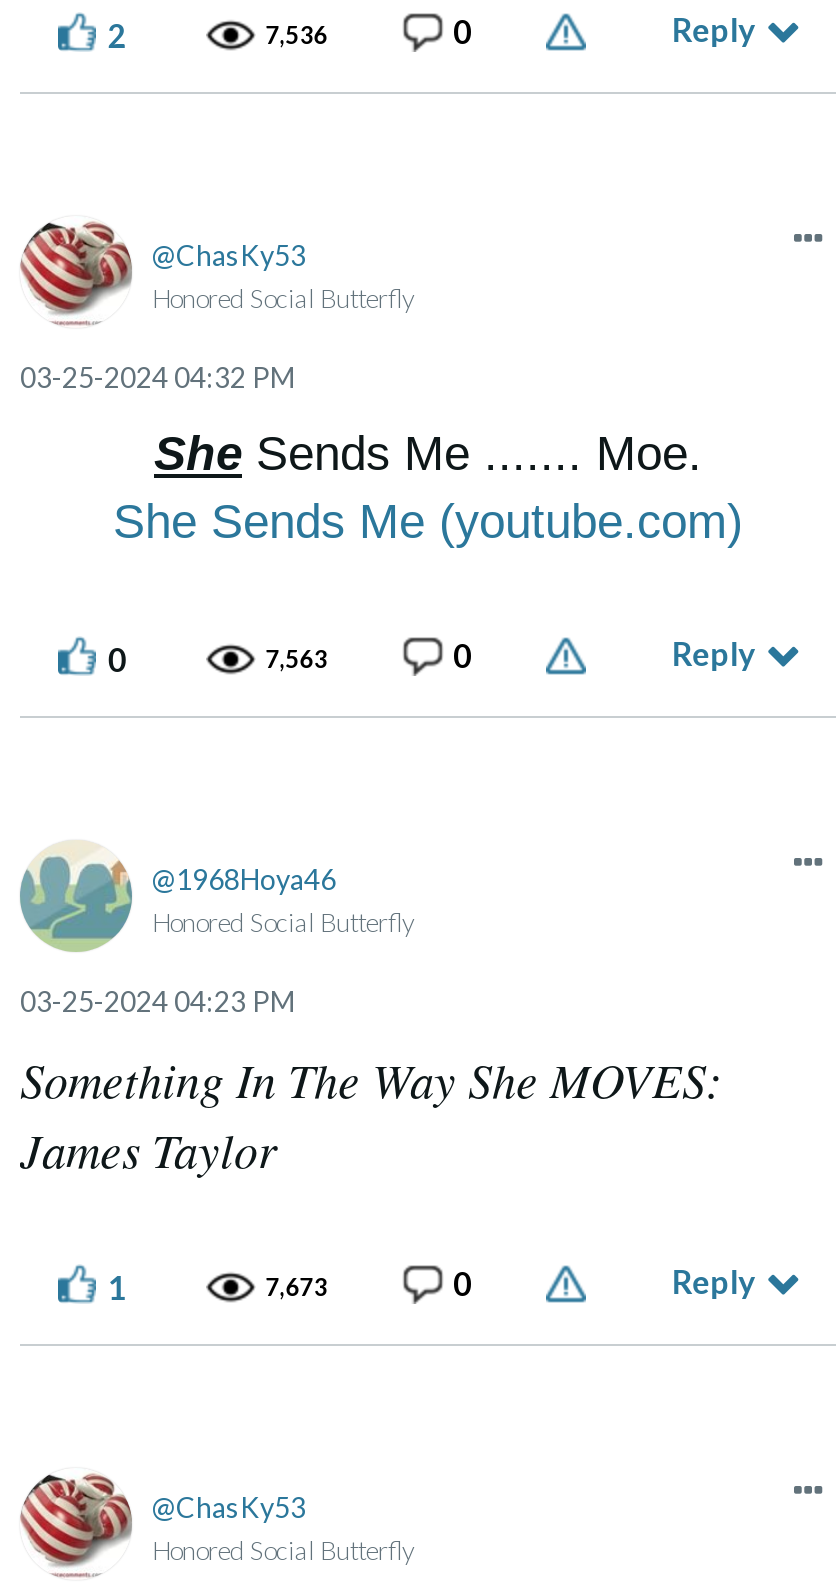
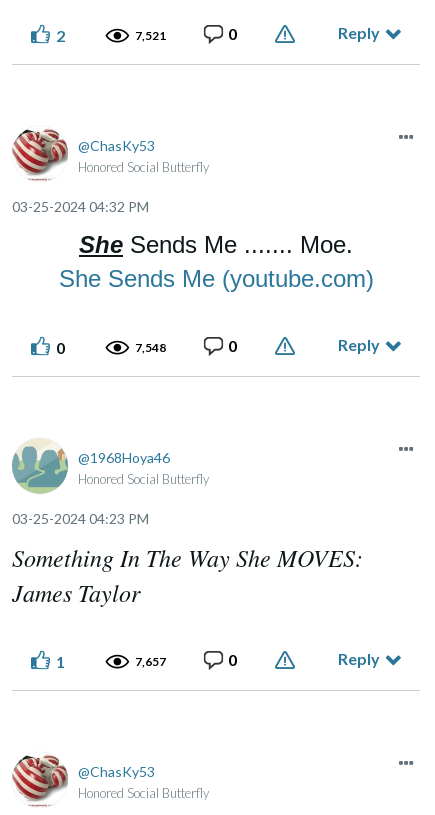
- 7,536
+ 7,521

- 7,563
+ 7,548

- 7,673
+ 7,657
